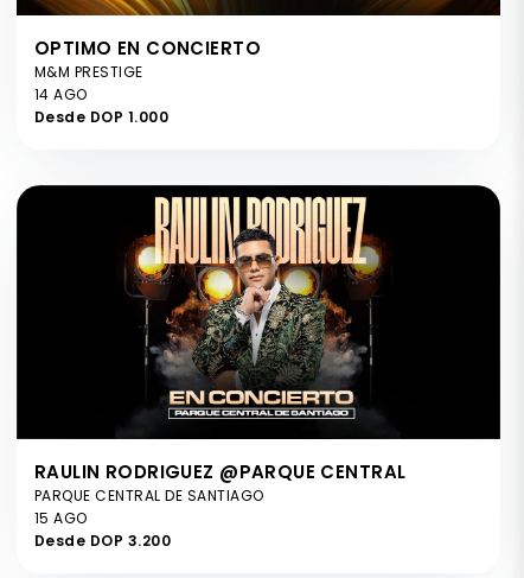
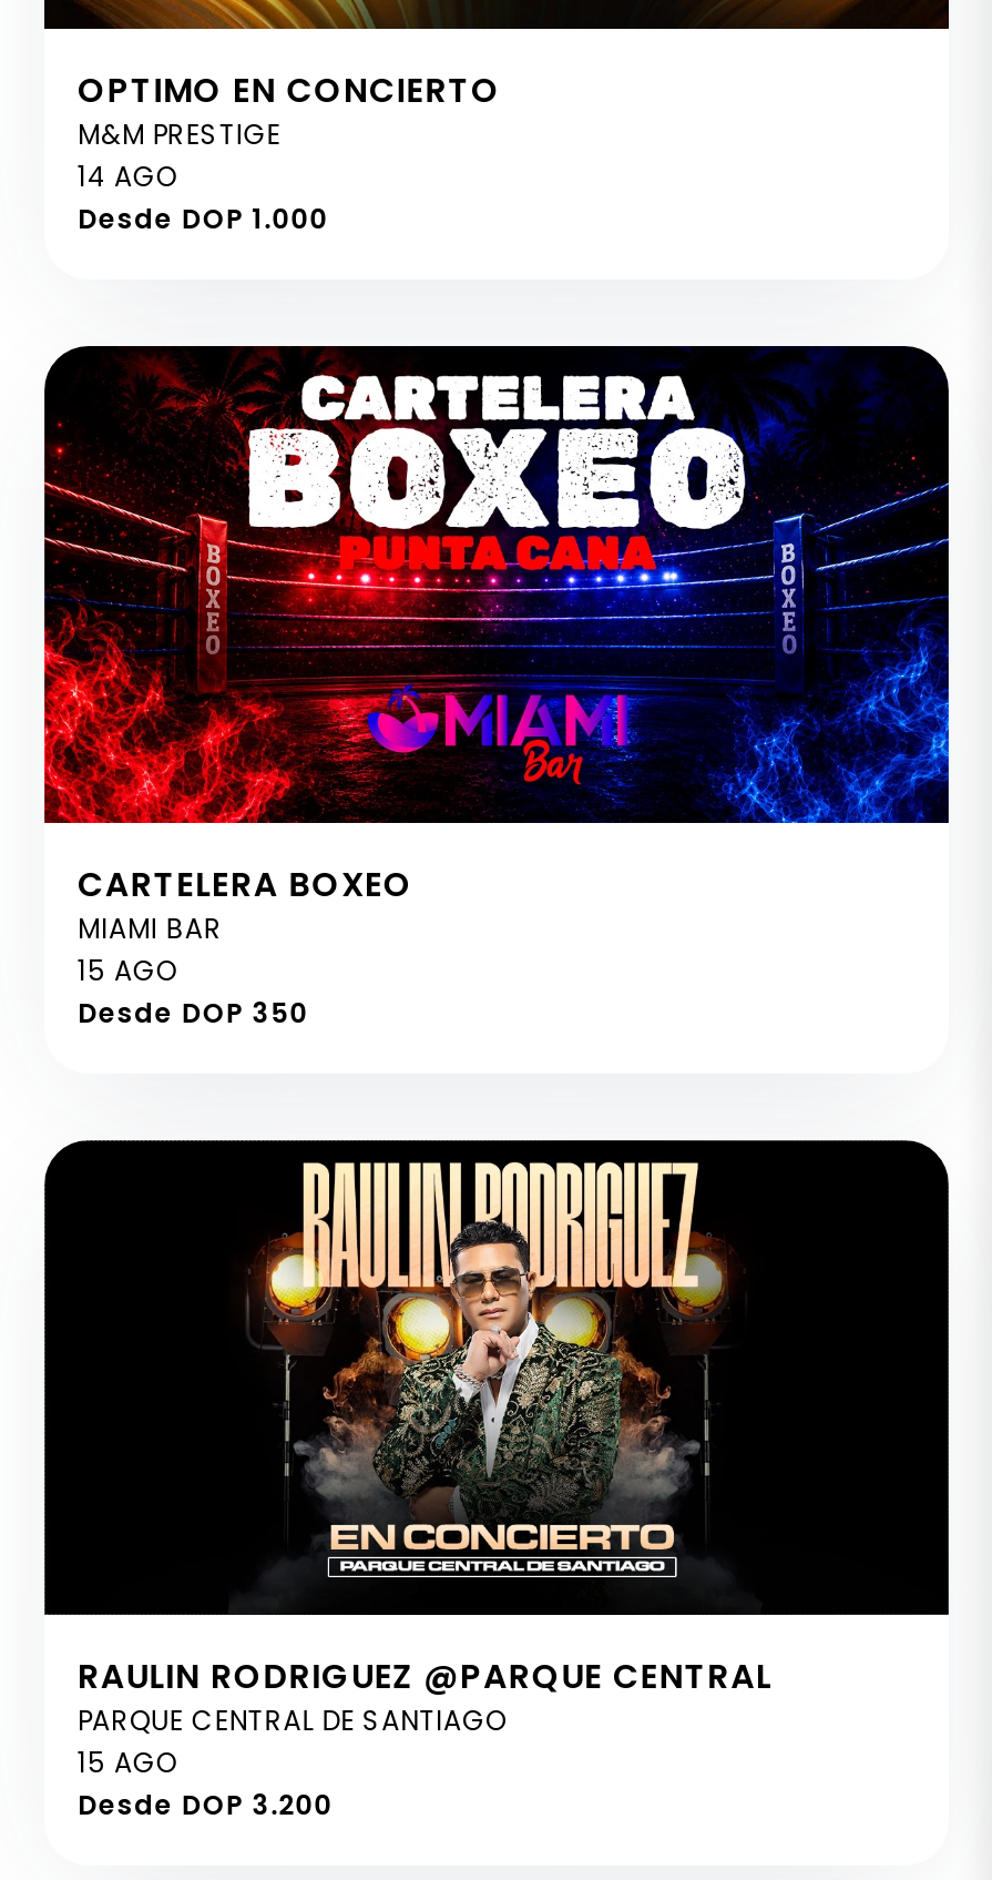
+ [image]
+ CARTELERA BOXEO
+ MIAMI BAR
+ 15 AGO
+ Desde DOP 350
